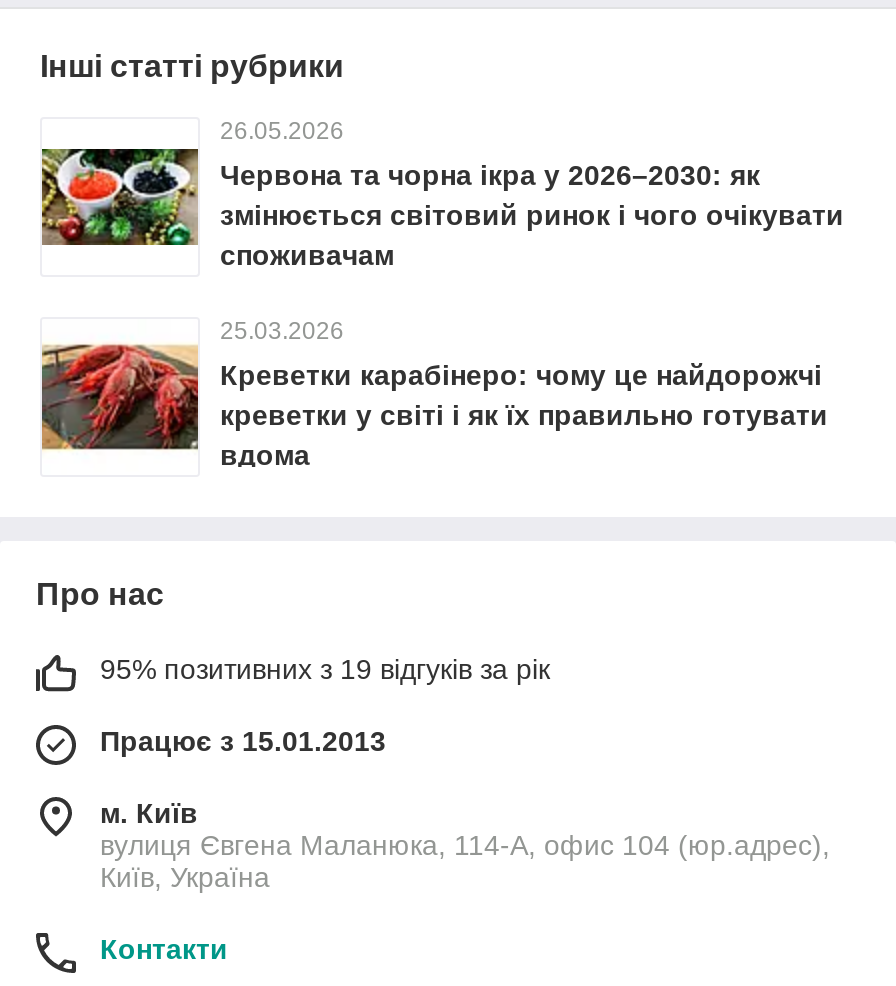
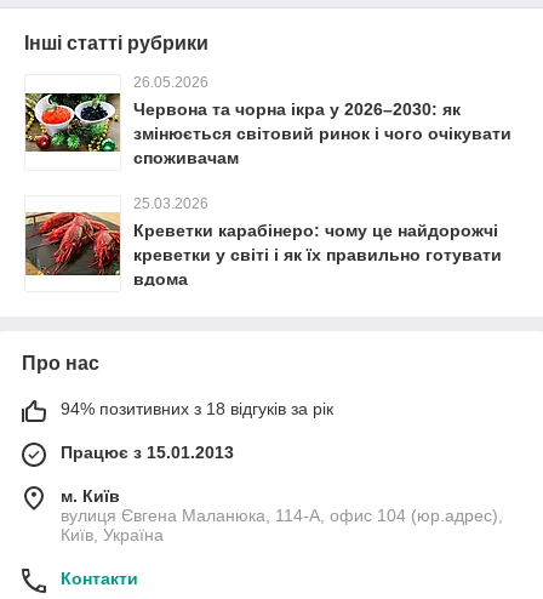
- 95% позитивних з 19 відгуків за рік
+ 94% позитивних з 18 відгуків за рік
